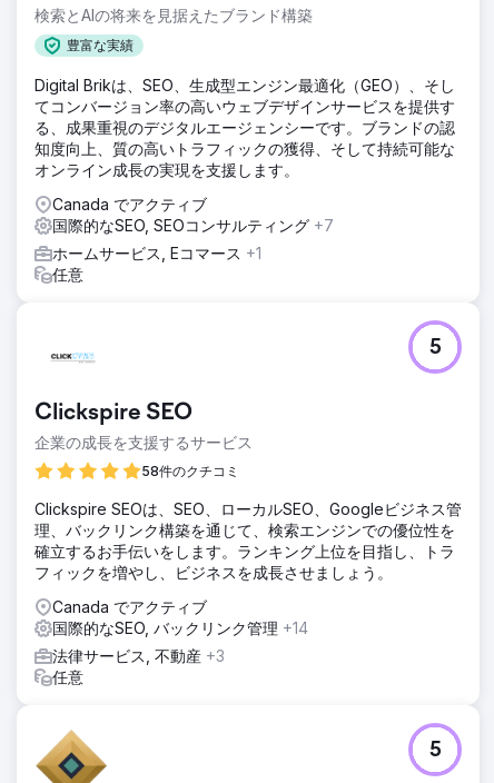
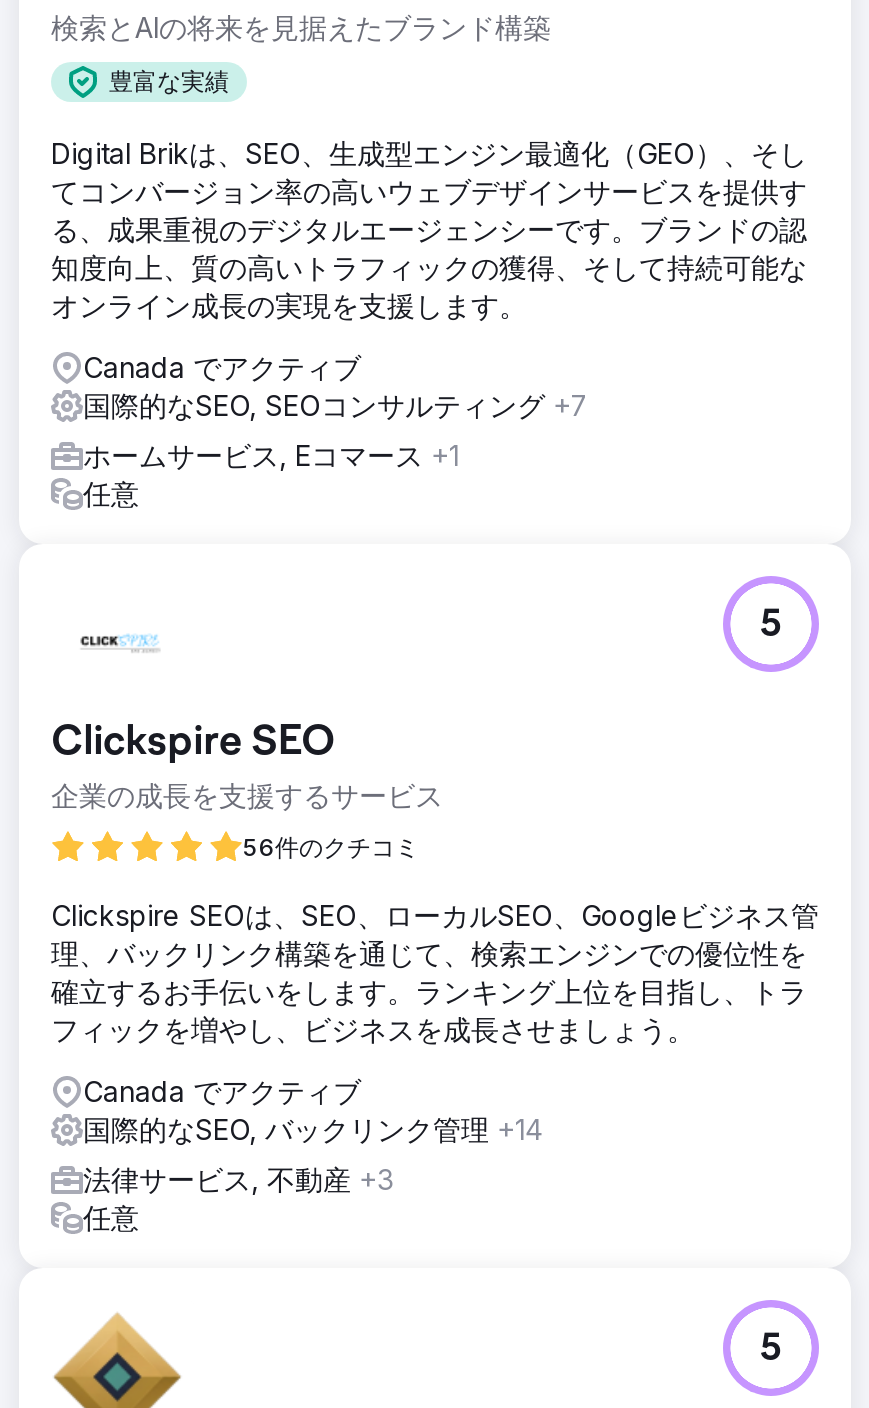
- 58件のクチコミ
+ 56件のクチコミ
